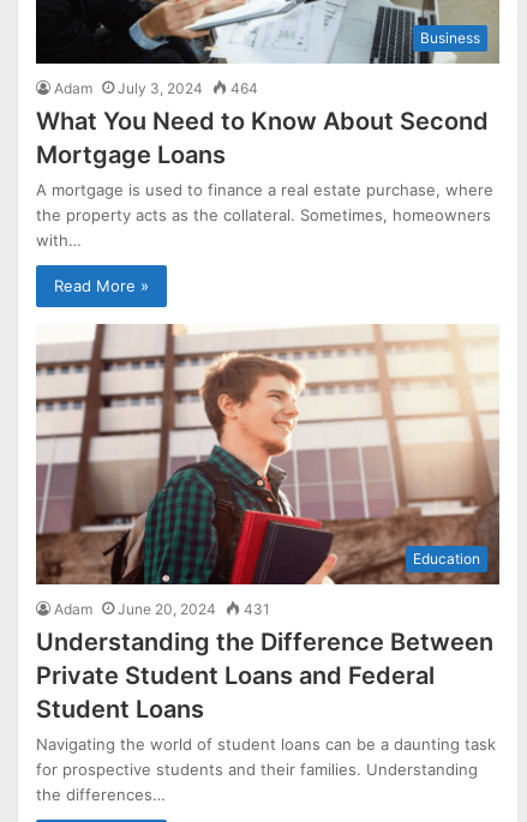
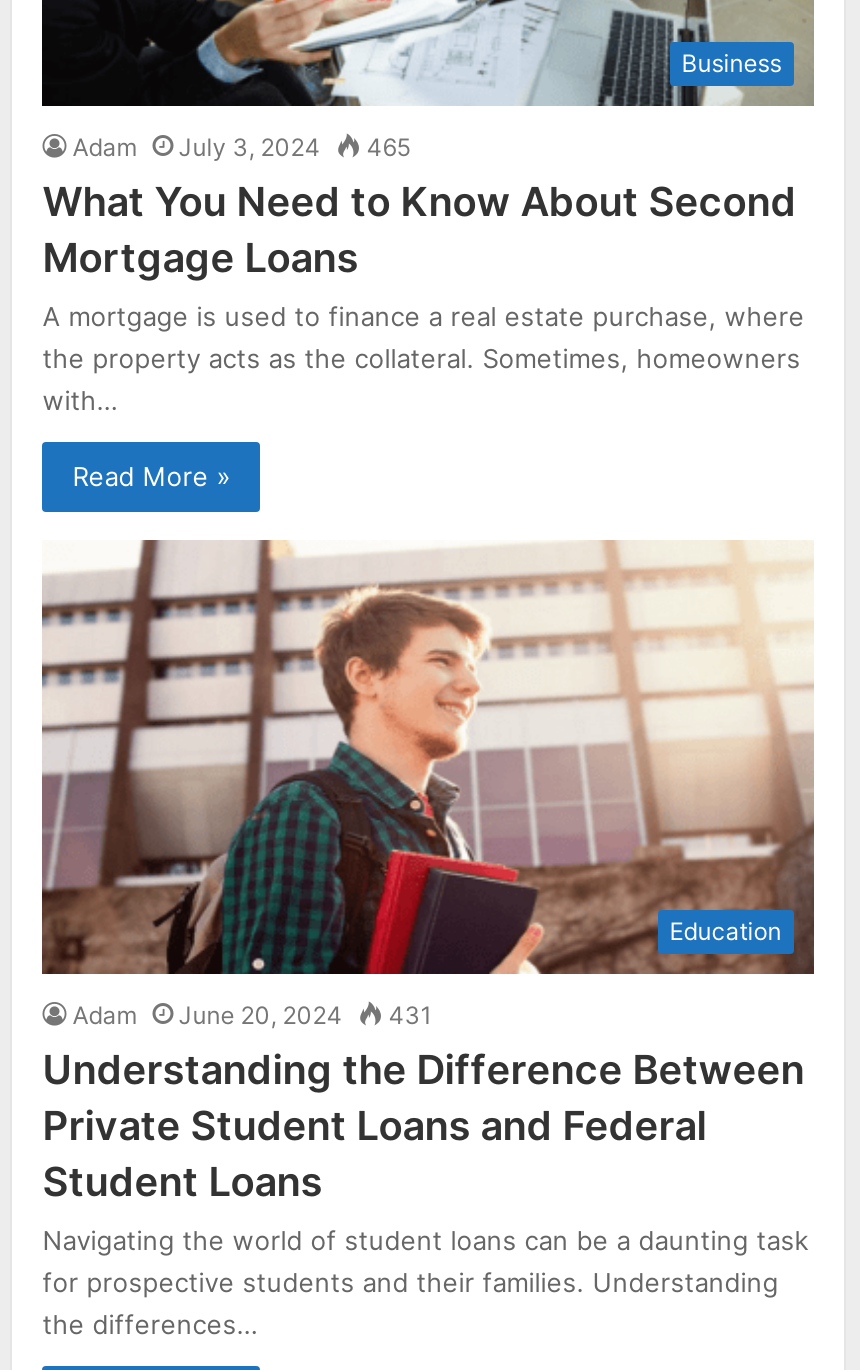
- Adam July 3, 2024 464
+ Adam July 3, 2024 465
